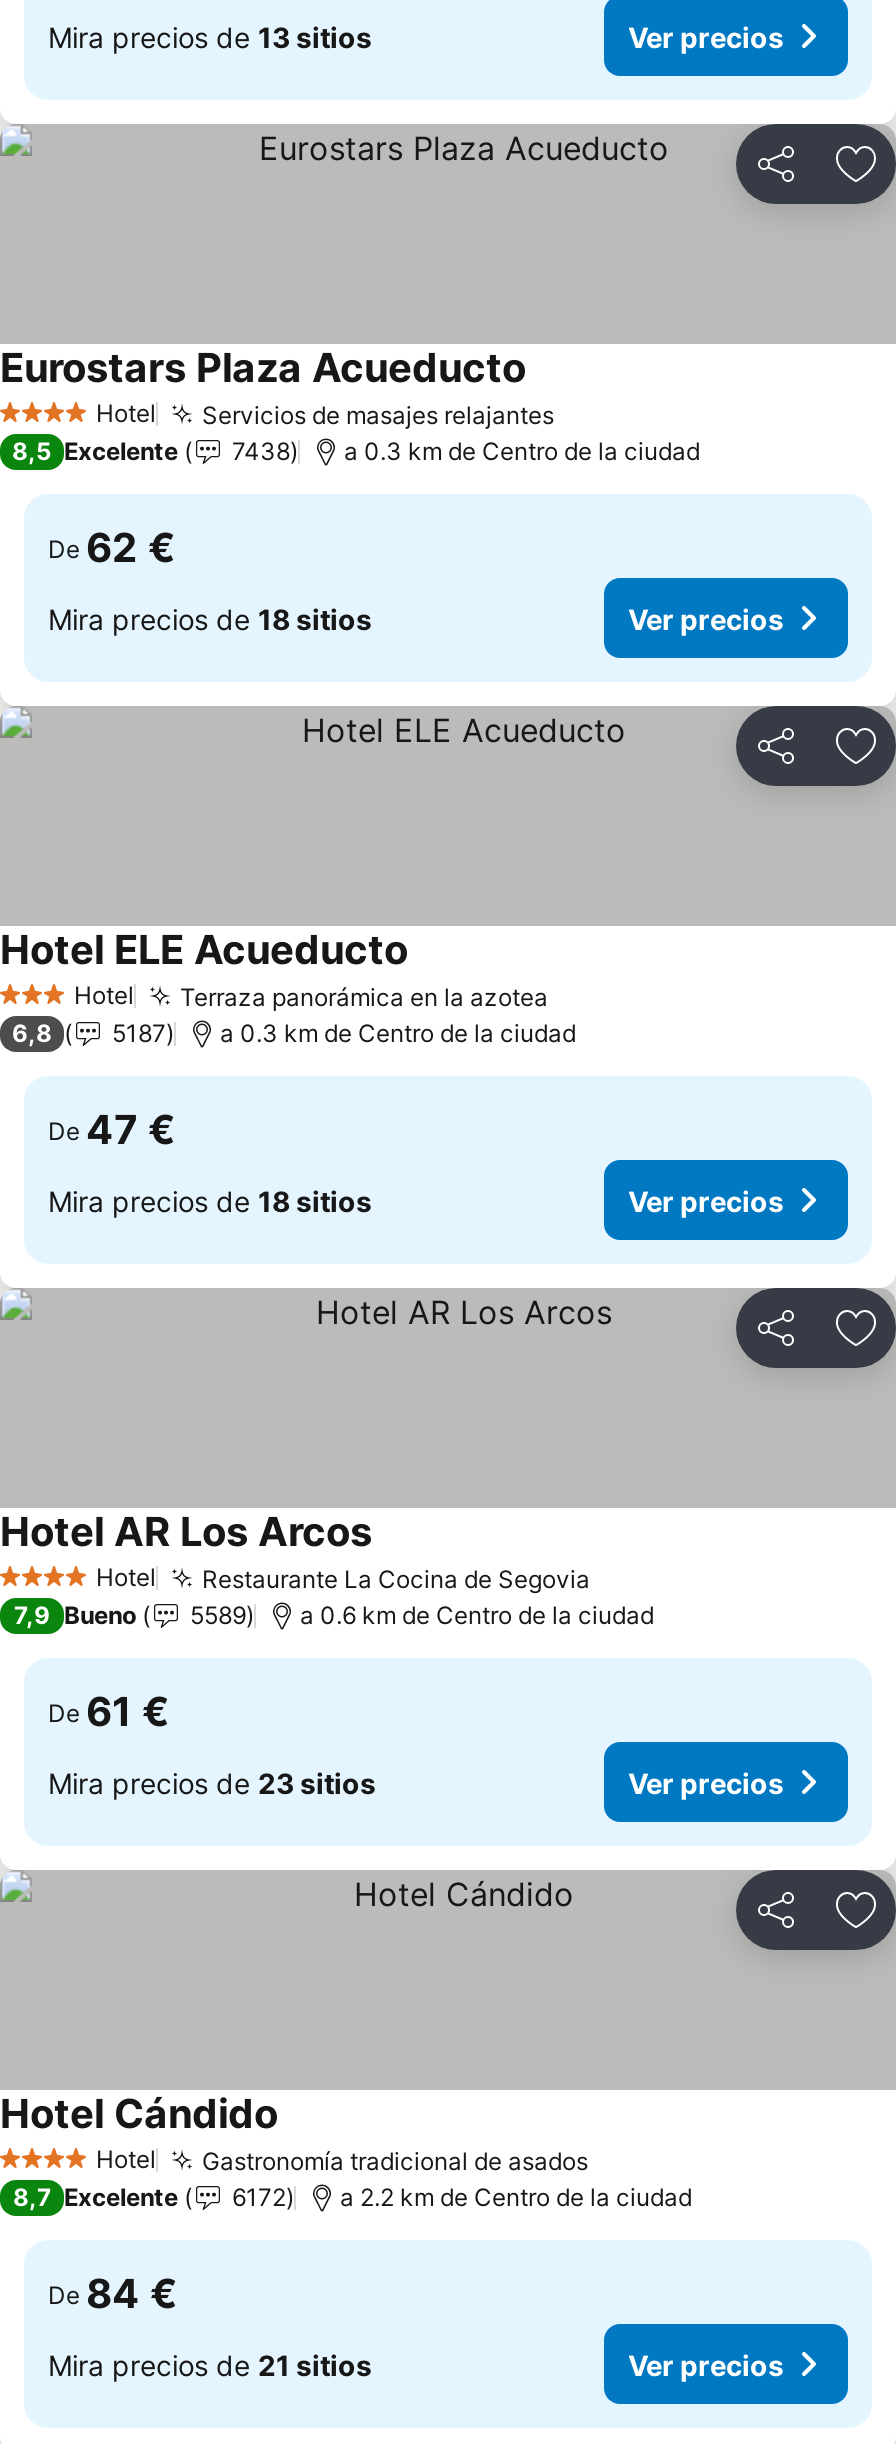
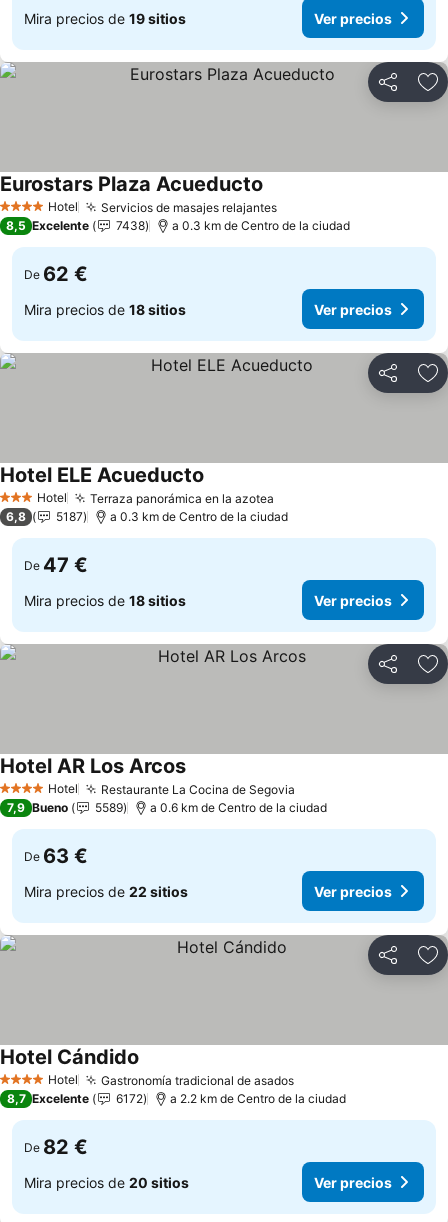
- Mira precios de 13 sitios
+ Mira precios de 19 sitios

- De 61 €
+ De 63 €

- Mira precios de 23 sitios
+ Mira precios de 22 sitios

- De 84 €
+ De 82 €

- Mira precios de 21 sitios
+ Mira precios de 20 sitios
